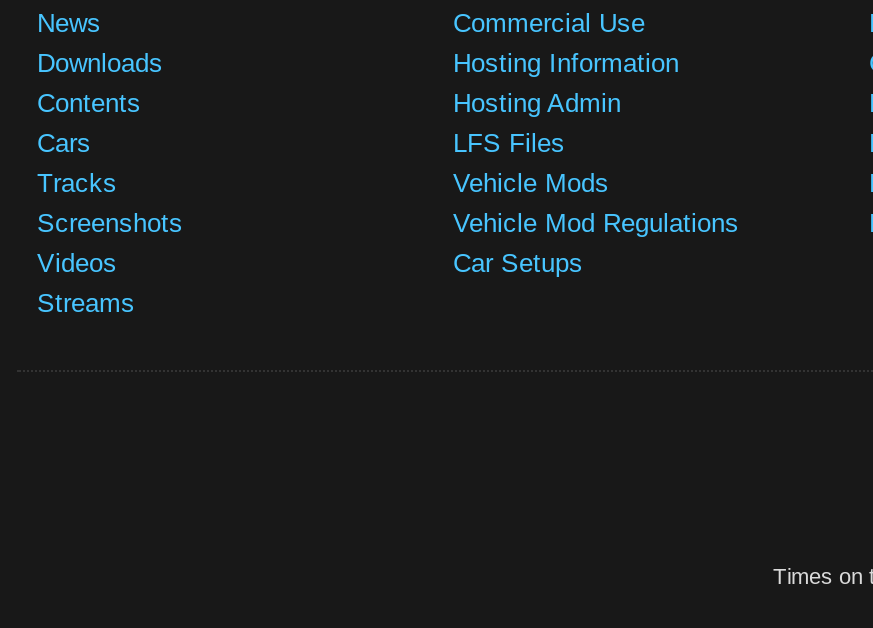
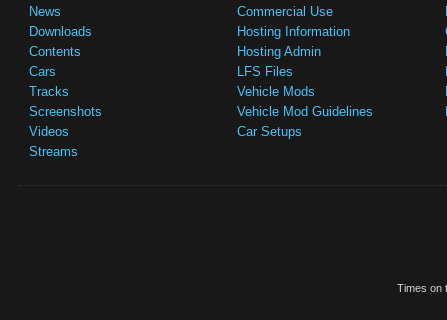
- Vehicle Mod Regulations
+ Vehicle Mod Guidelines
